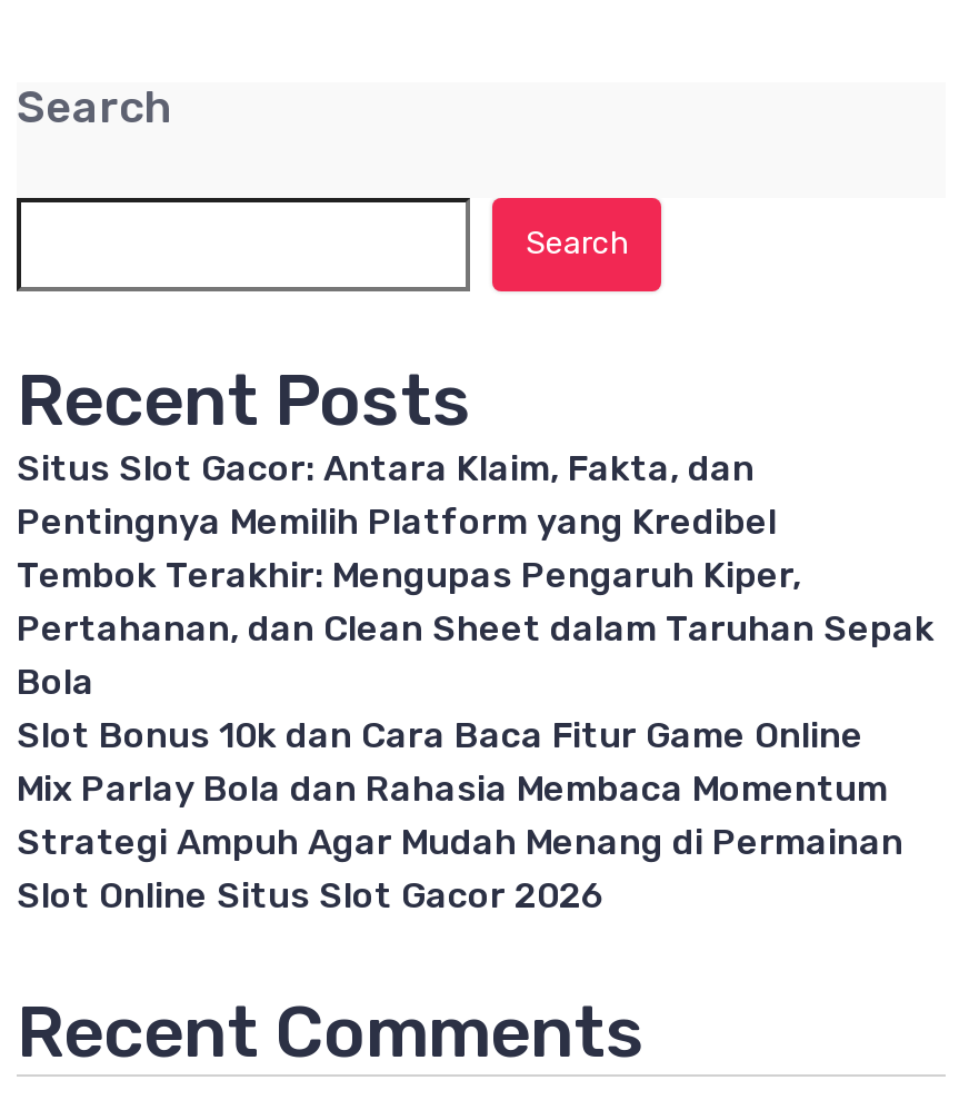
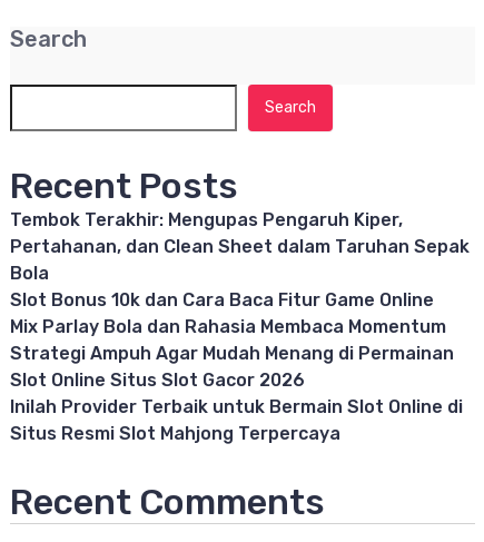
- Situs Slot Gacor: Antara Klaim, Fakta, dan
- Pentingnya Memilih Platform yang Kredibel

moved up: Tembok Terakhir: Mengupas Pengaruh Kiper, | Pertahanan, dan Clean Sheet dalam Taruhan Sepak | Bola | Slot Bonus 10k dan Cara Baca Fitur Game Online | Mix Parlay Bola dan Rahasia Membaca Momentum | Strategi Ampuh Agar Mudah Menang di Permainan | Slot Online Situs Slot Gacor 2026

+ Inilah Provider Terbaik untuk Bermain Slot Online di
+ Situs Resmi Slot Mahjong Terpercaya
